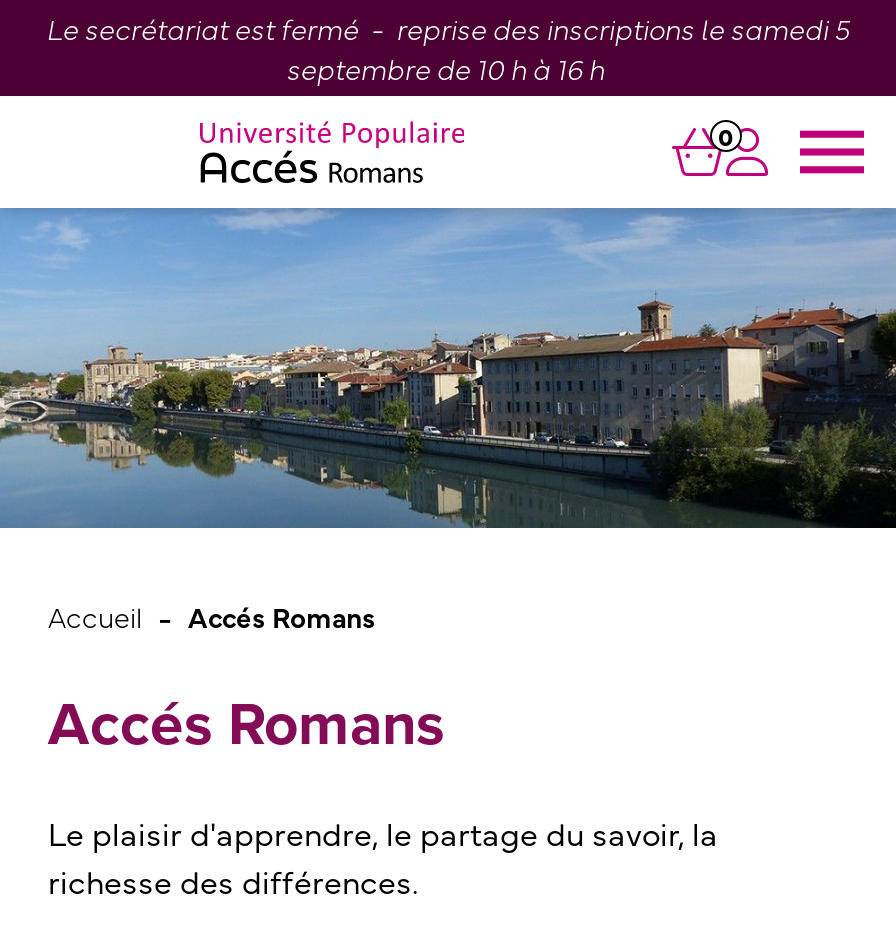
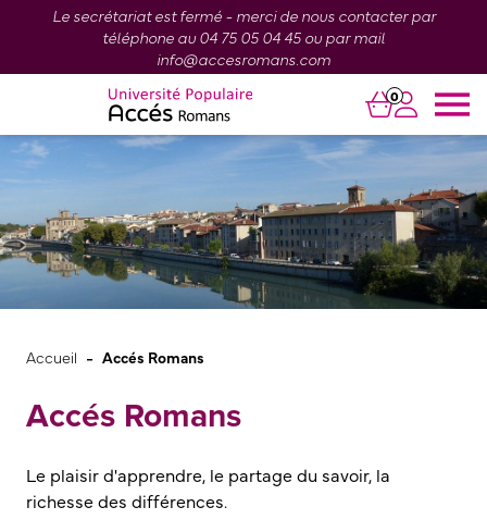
- Le secrétariat est fermé - reprise des inscriptions le samedi 5
- septembre de 10 h à 16 h
+ Le secrétariat est fermé - merci de nous contacter par
+ téléphone au 04 75 05 04 45 ou par mail
+ info@accesromans.com
